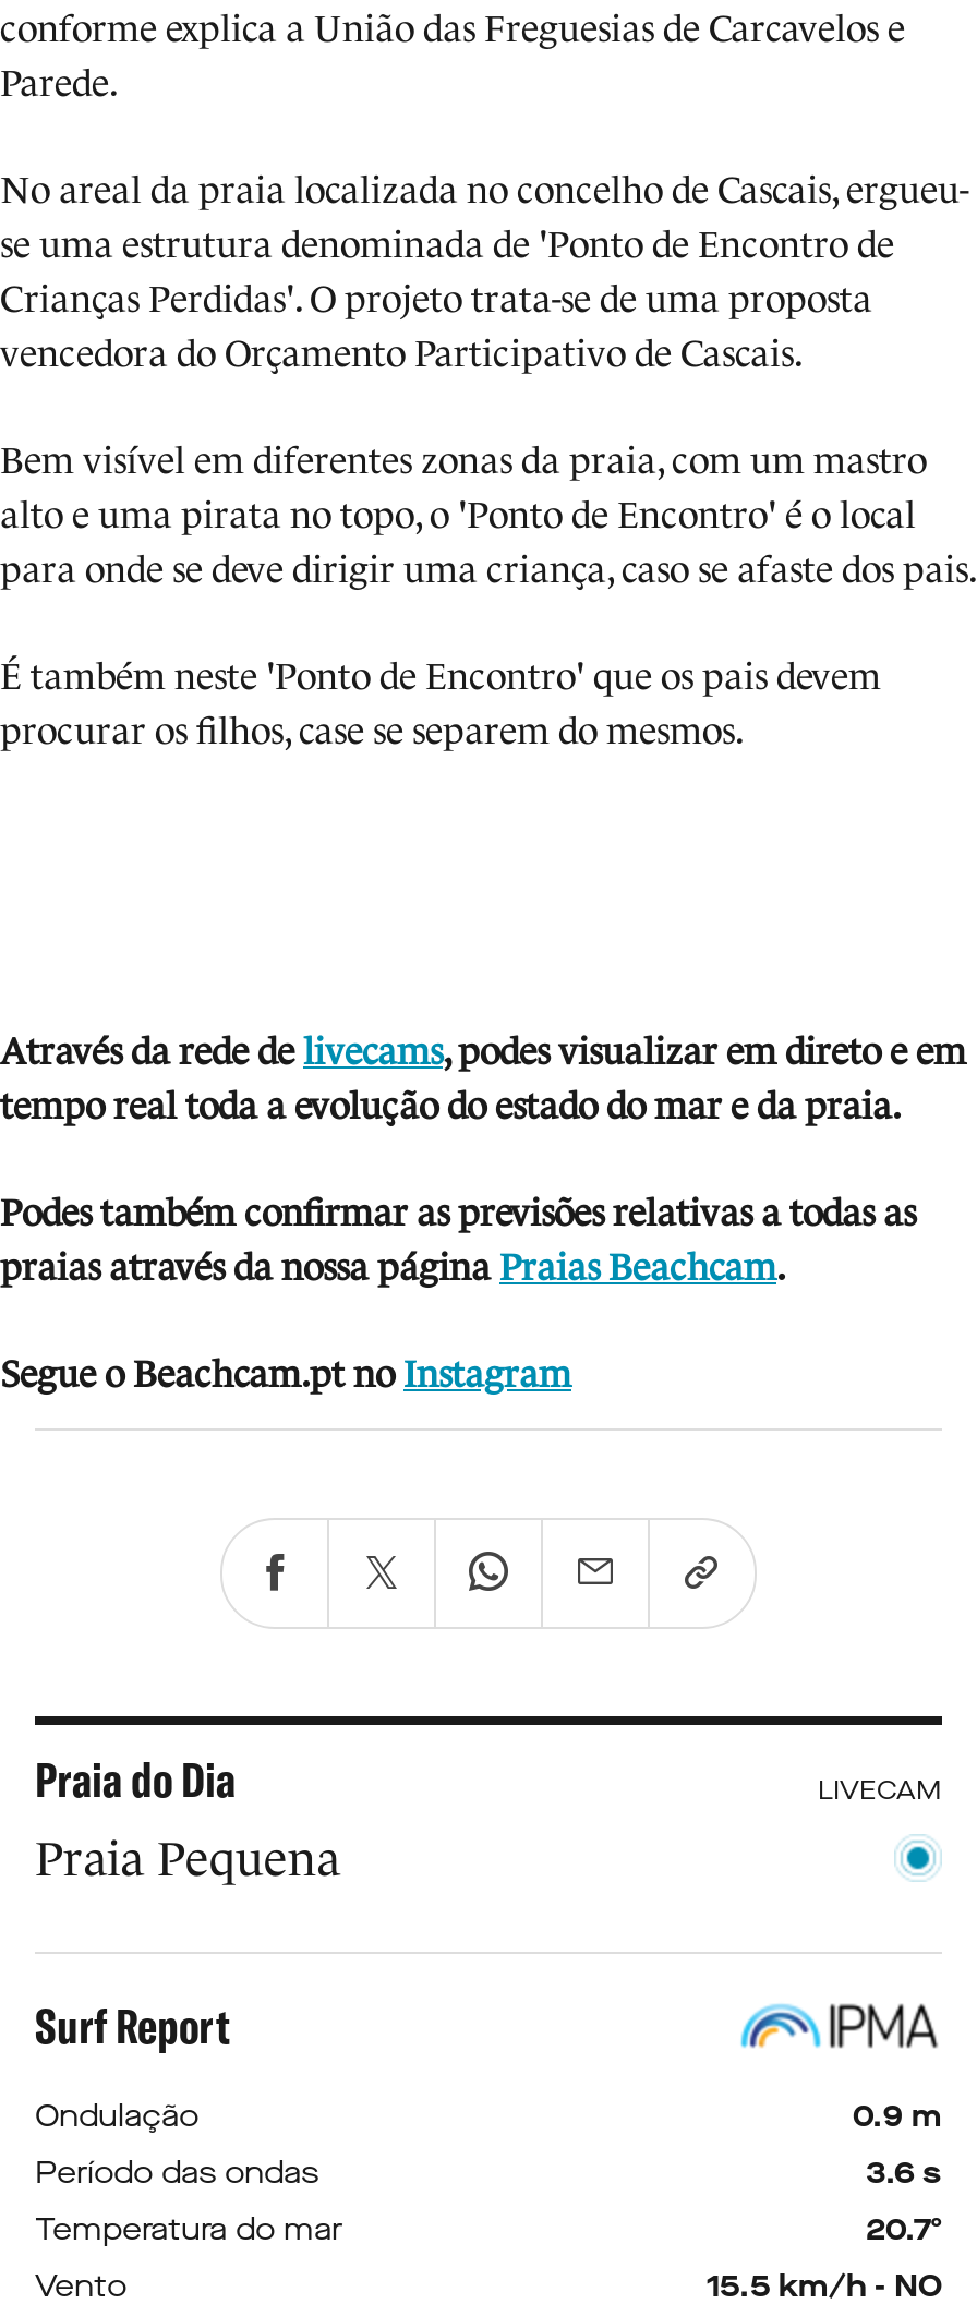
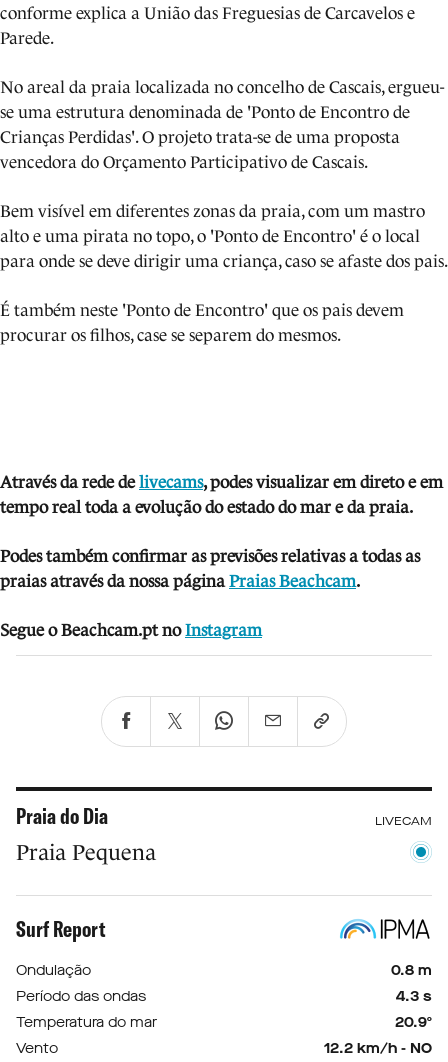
- 0.9 m
+ 0.8 m

- 3.6 s
+ 4.3 s

- 20.7º
+ 20.9º

- 15.5 km/h - NO
+ 12.2 km/h - NO
